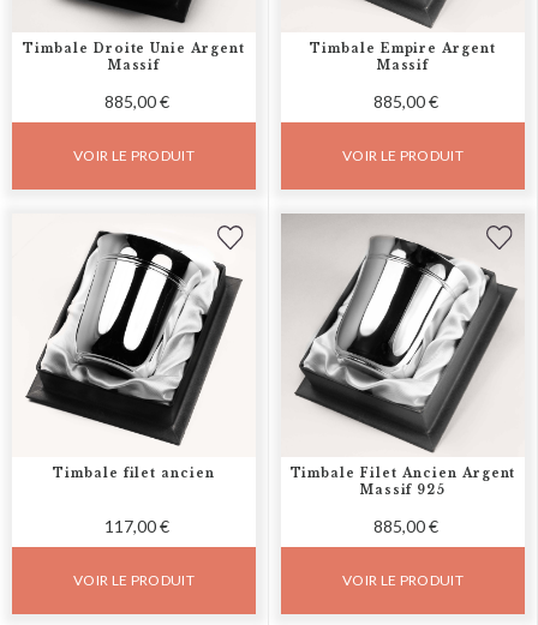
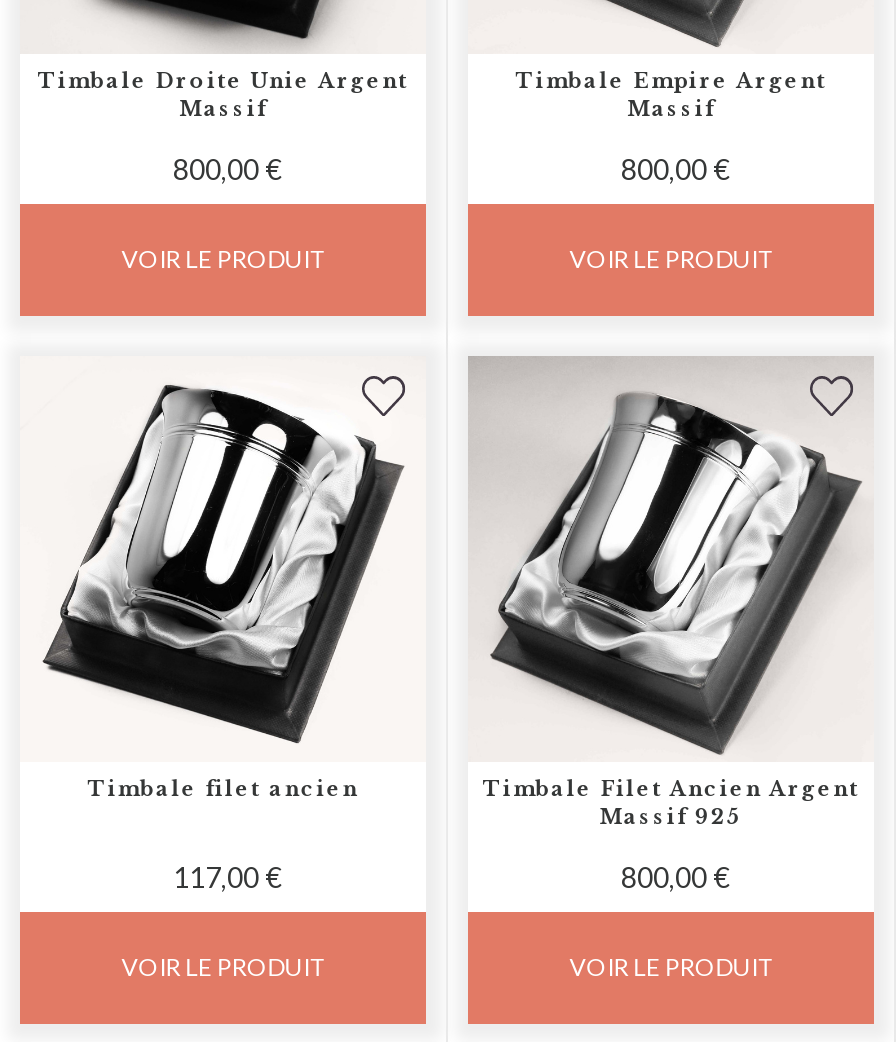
- 885,00 €
+ 800,00 €

- 885,00 €
+ 800,00 €

- 885,00 €
+ 800,00 €
